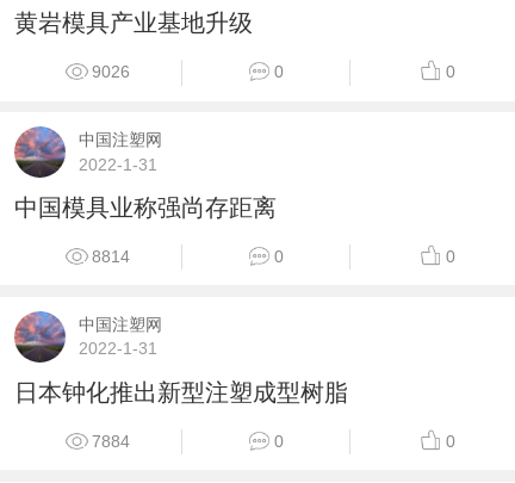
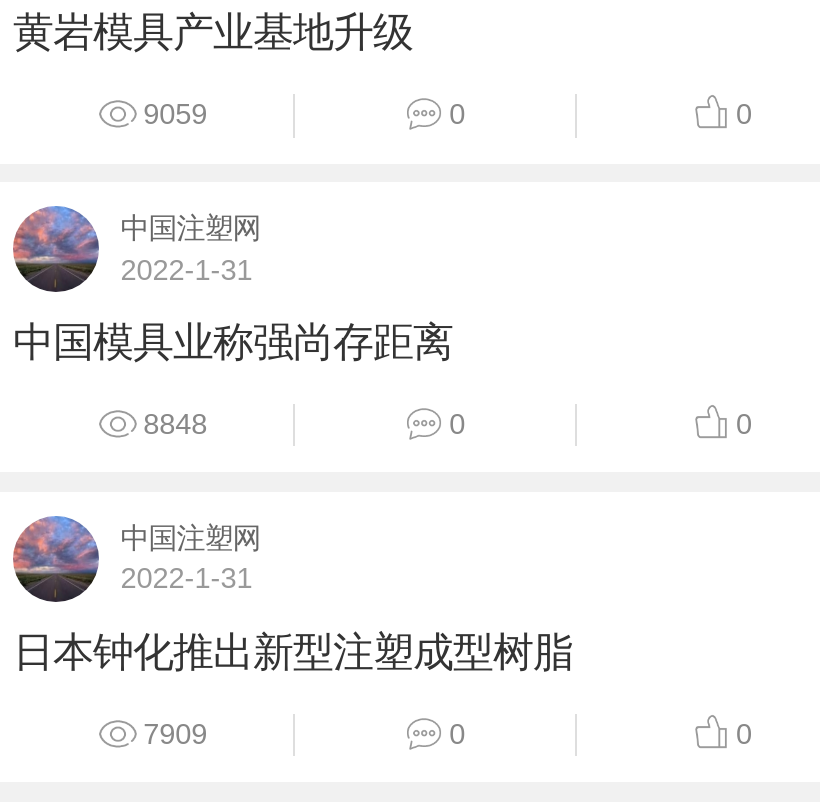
- 9026
+ 9059

- 8814
+ 8848

- 7884
+ 7909
